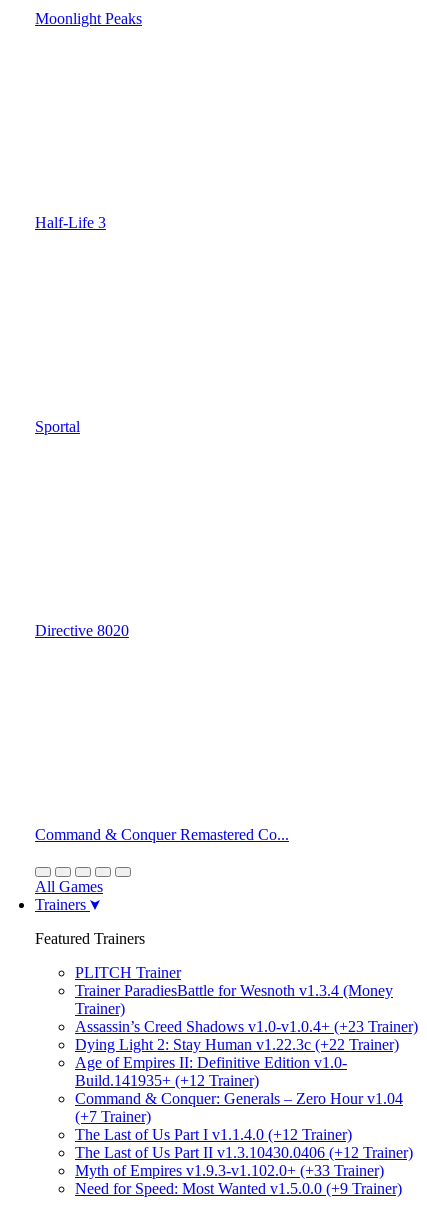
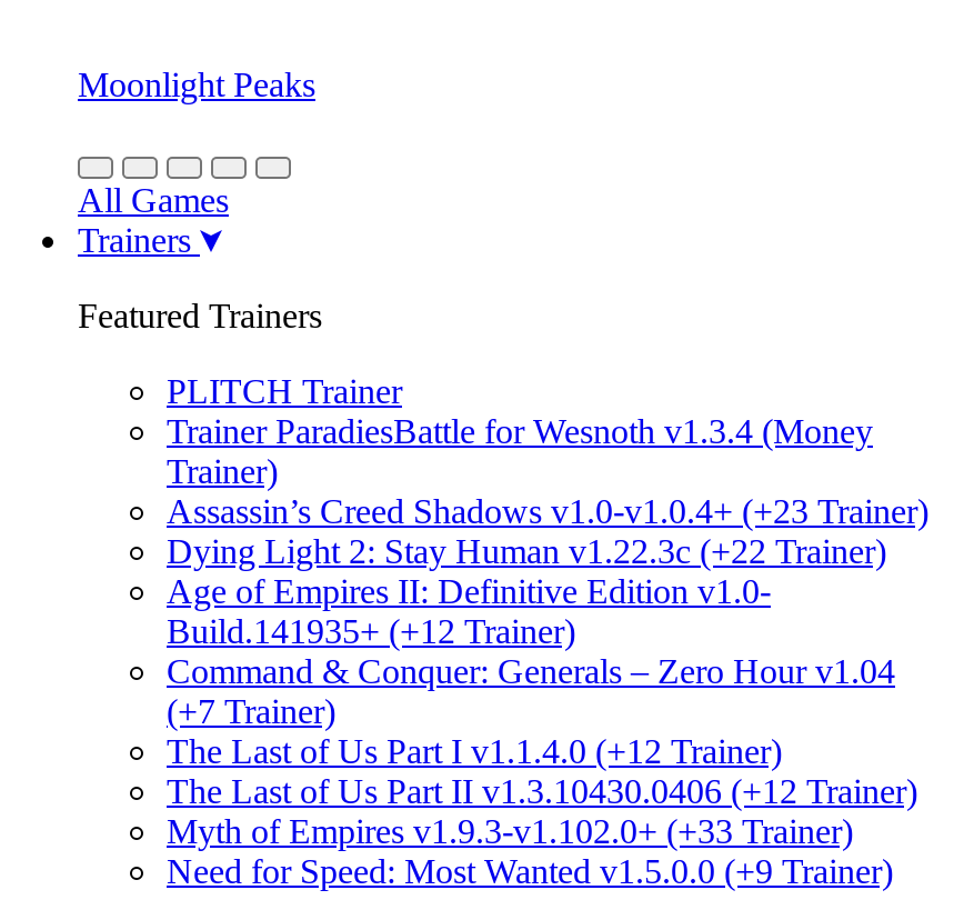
- Half-Life 3

- Sportal

- Directive 8020

- Command & Conquer Remastered Co...
